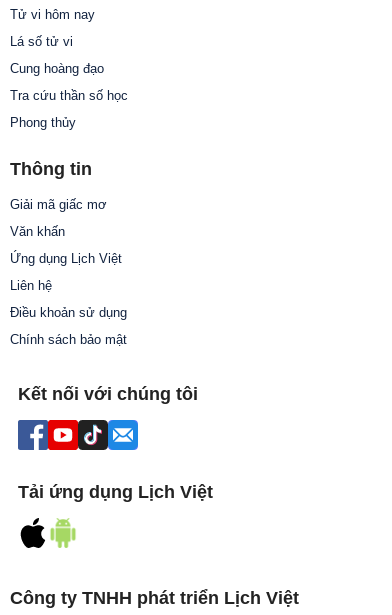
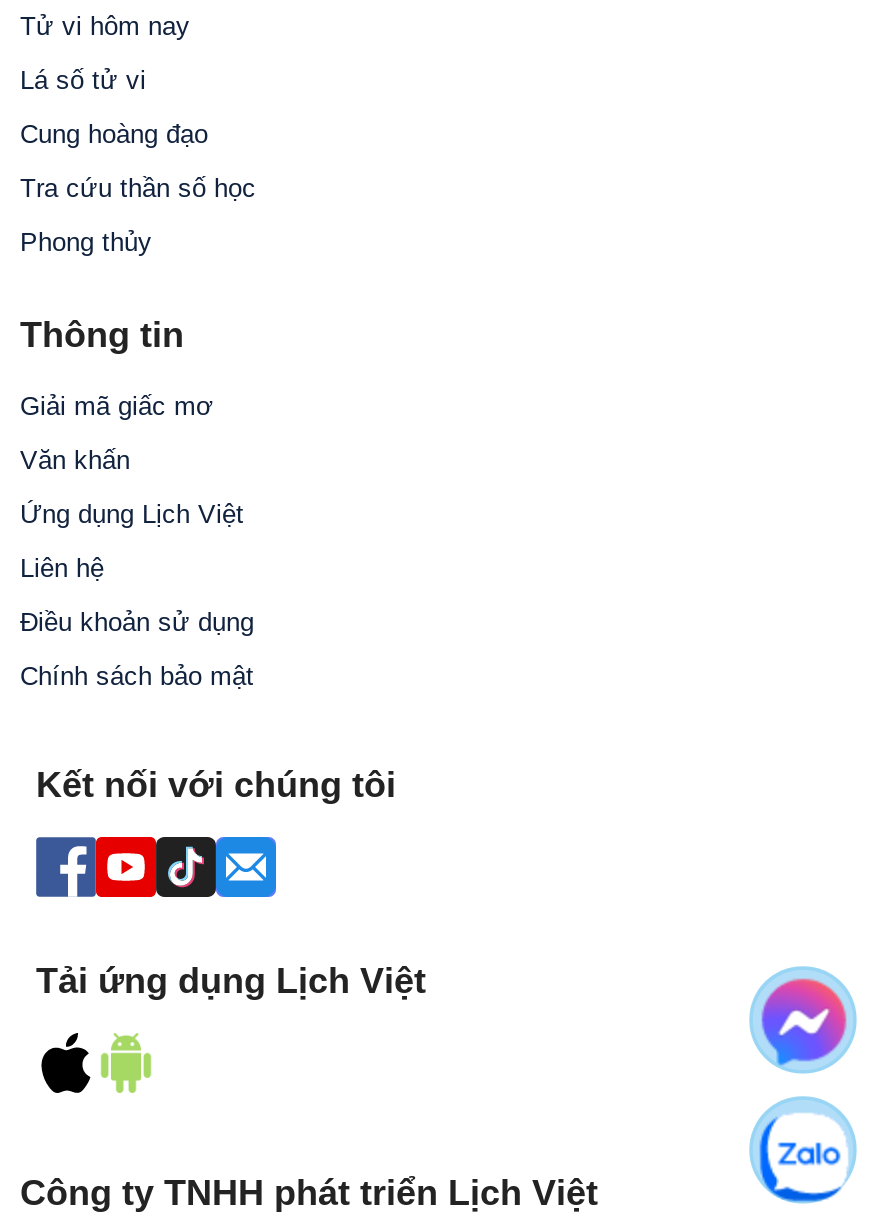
+ [image]

+ [image]
